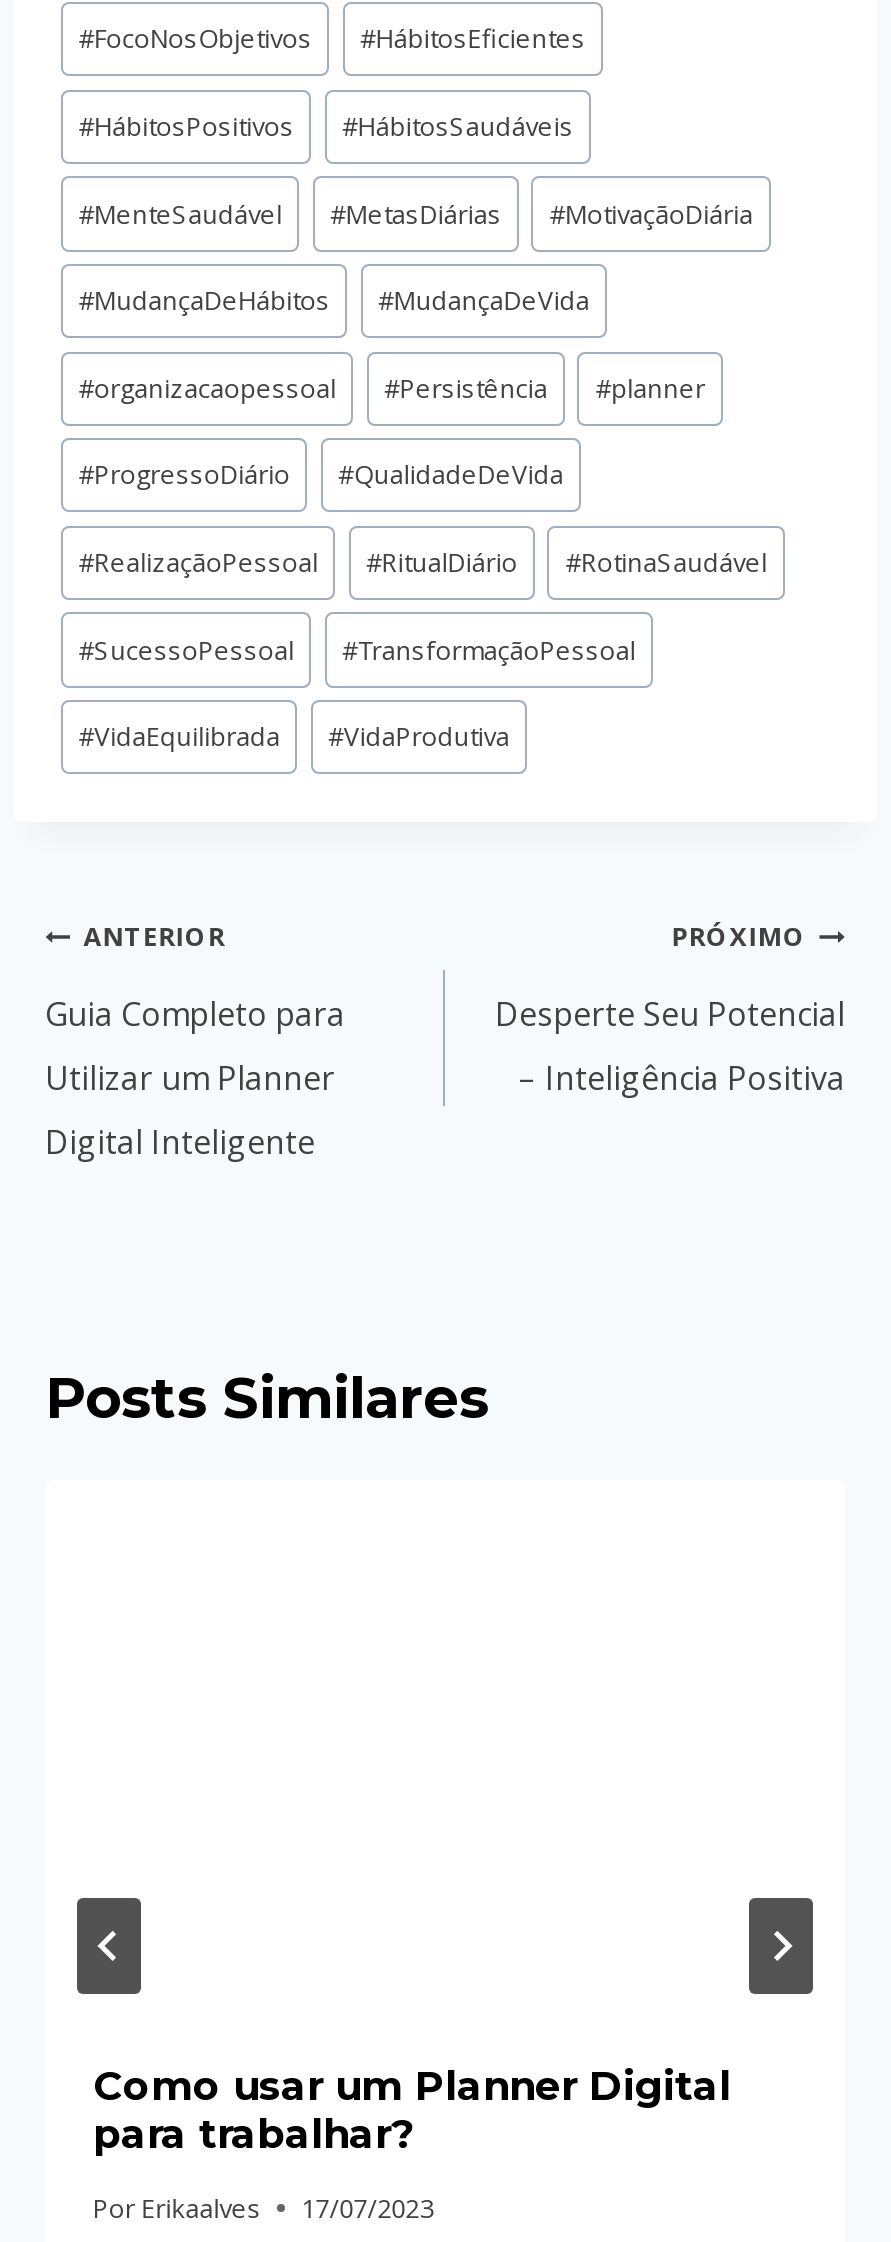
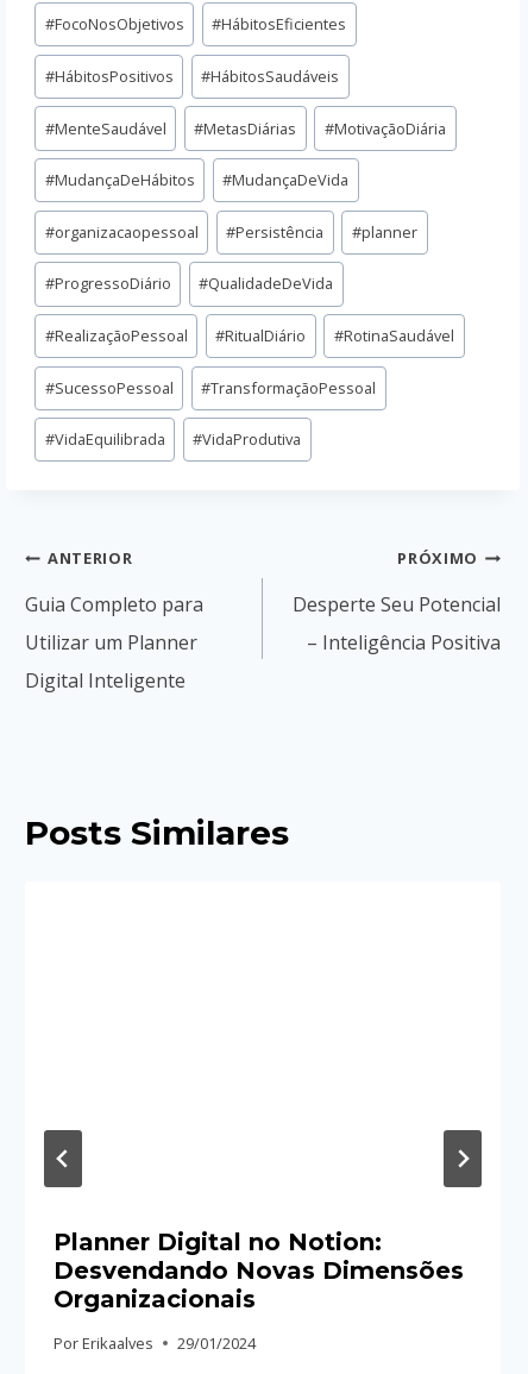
- Como usar um Planner Digital
- para trabalhar?
+ Planner Digital no Notion:
+ Desvendando Novas Dimensões
+ Organizacionais

- Por Erikaalves 17/07/2023
+ Por Erikaalves 29/01/2024
